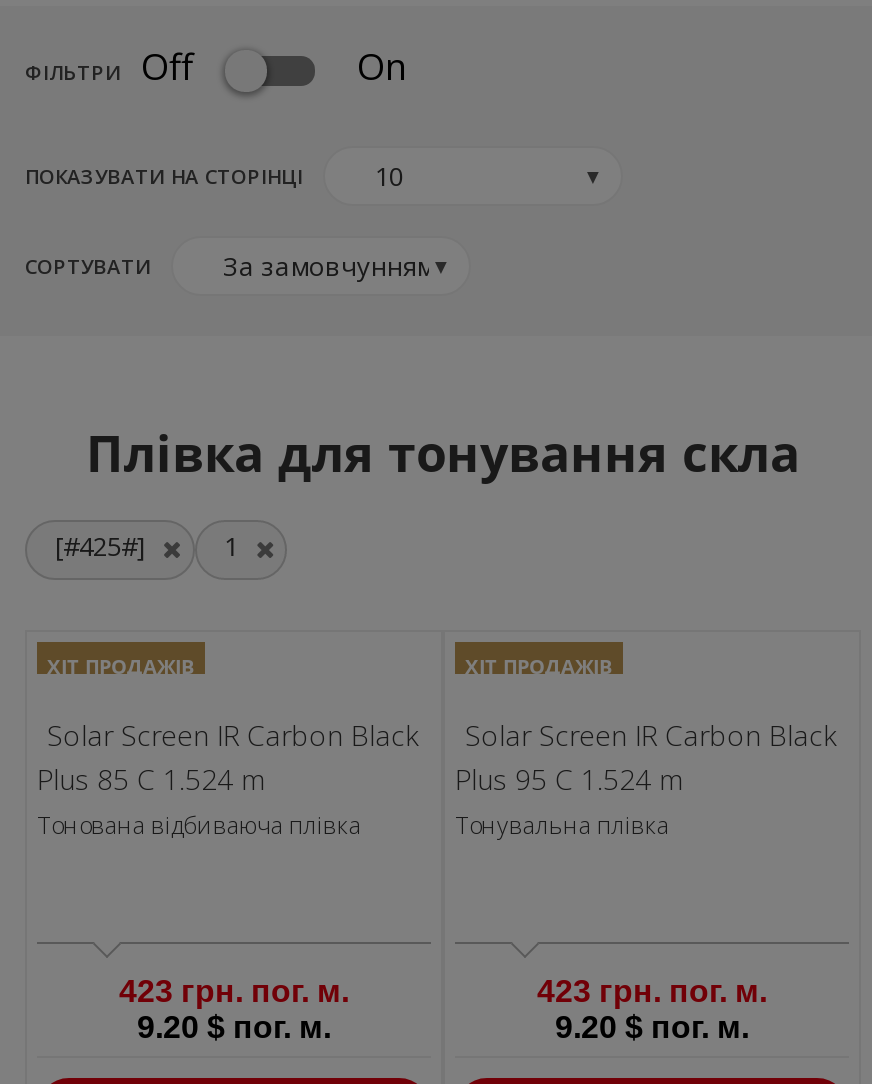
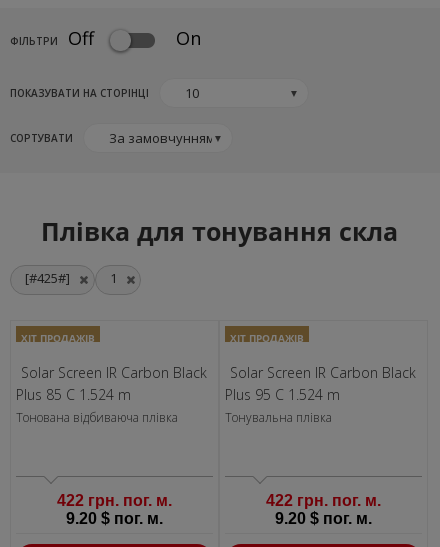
- 423 грн. пог. м.
+ 422 грн. пог. м.

- 423 грн. пог. м.
+ 422 грн. пог. м.
